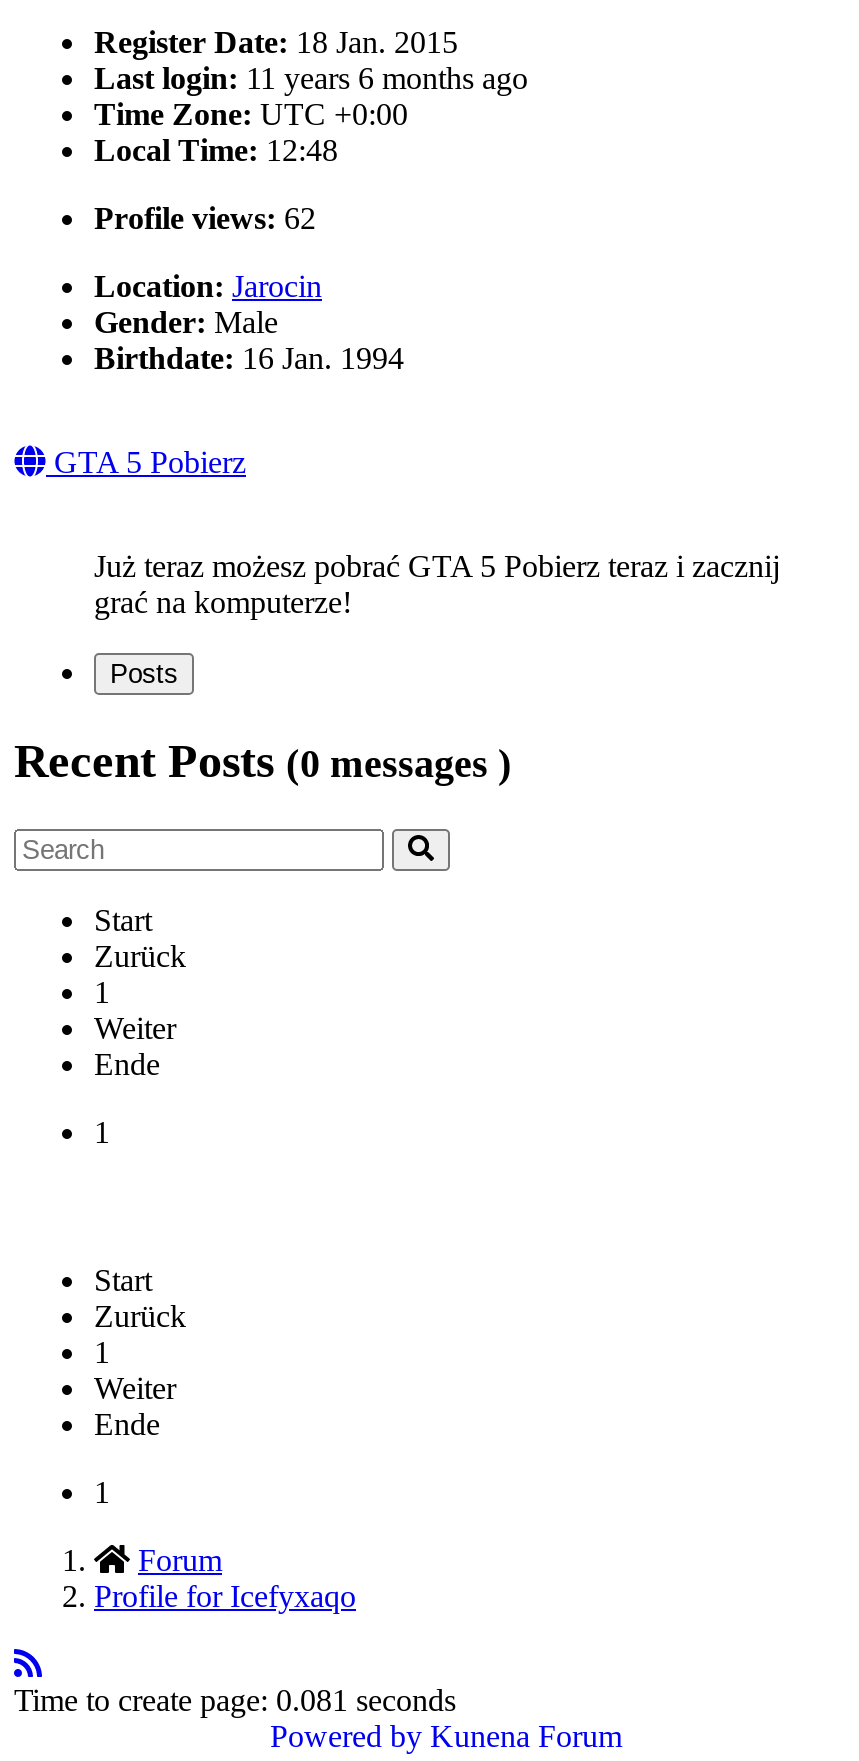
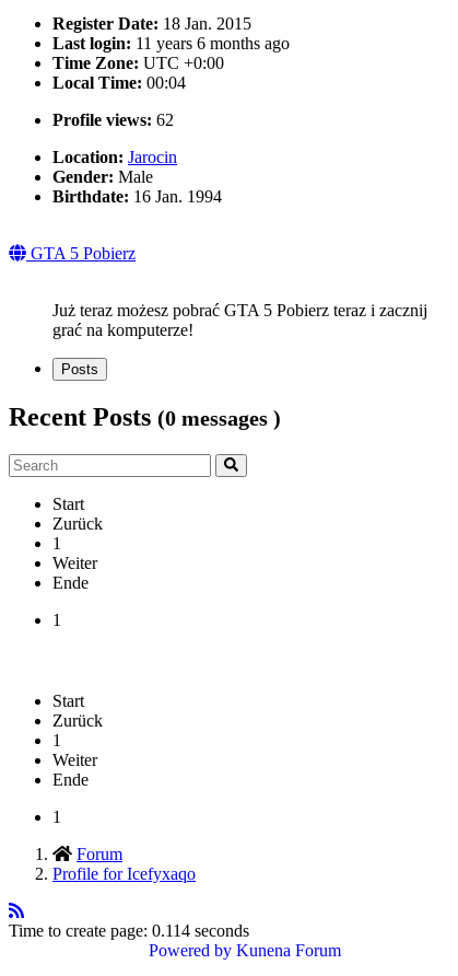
- Local Time: 12:48
+ Local Time: 00:04

- Time to create page: 0.081 seconds
+ Time to create page: 0.114 seconds
